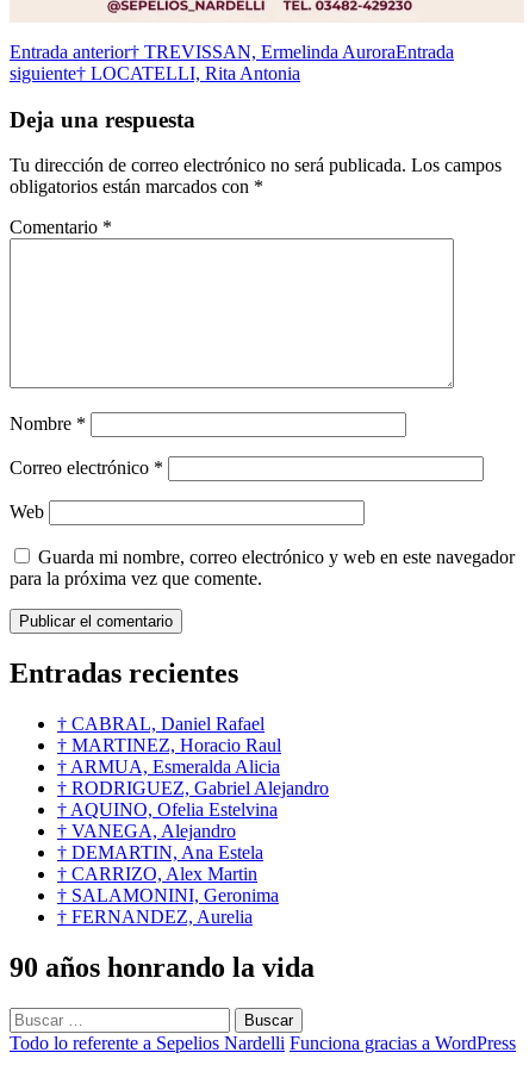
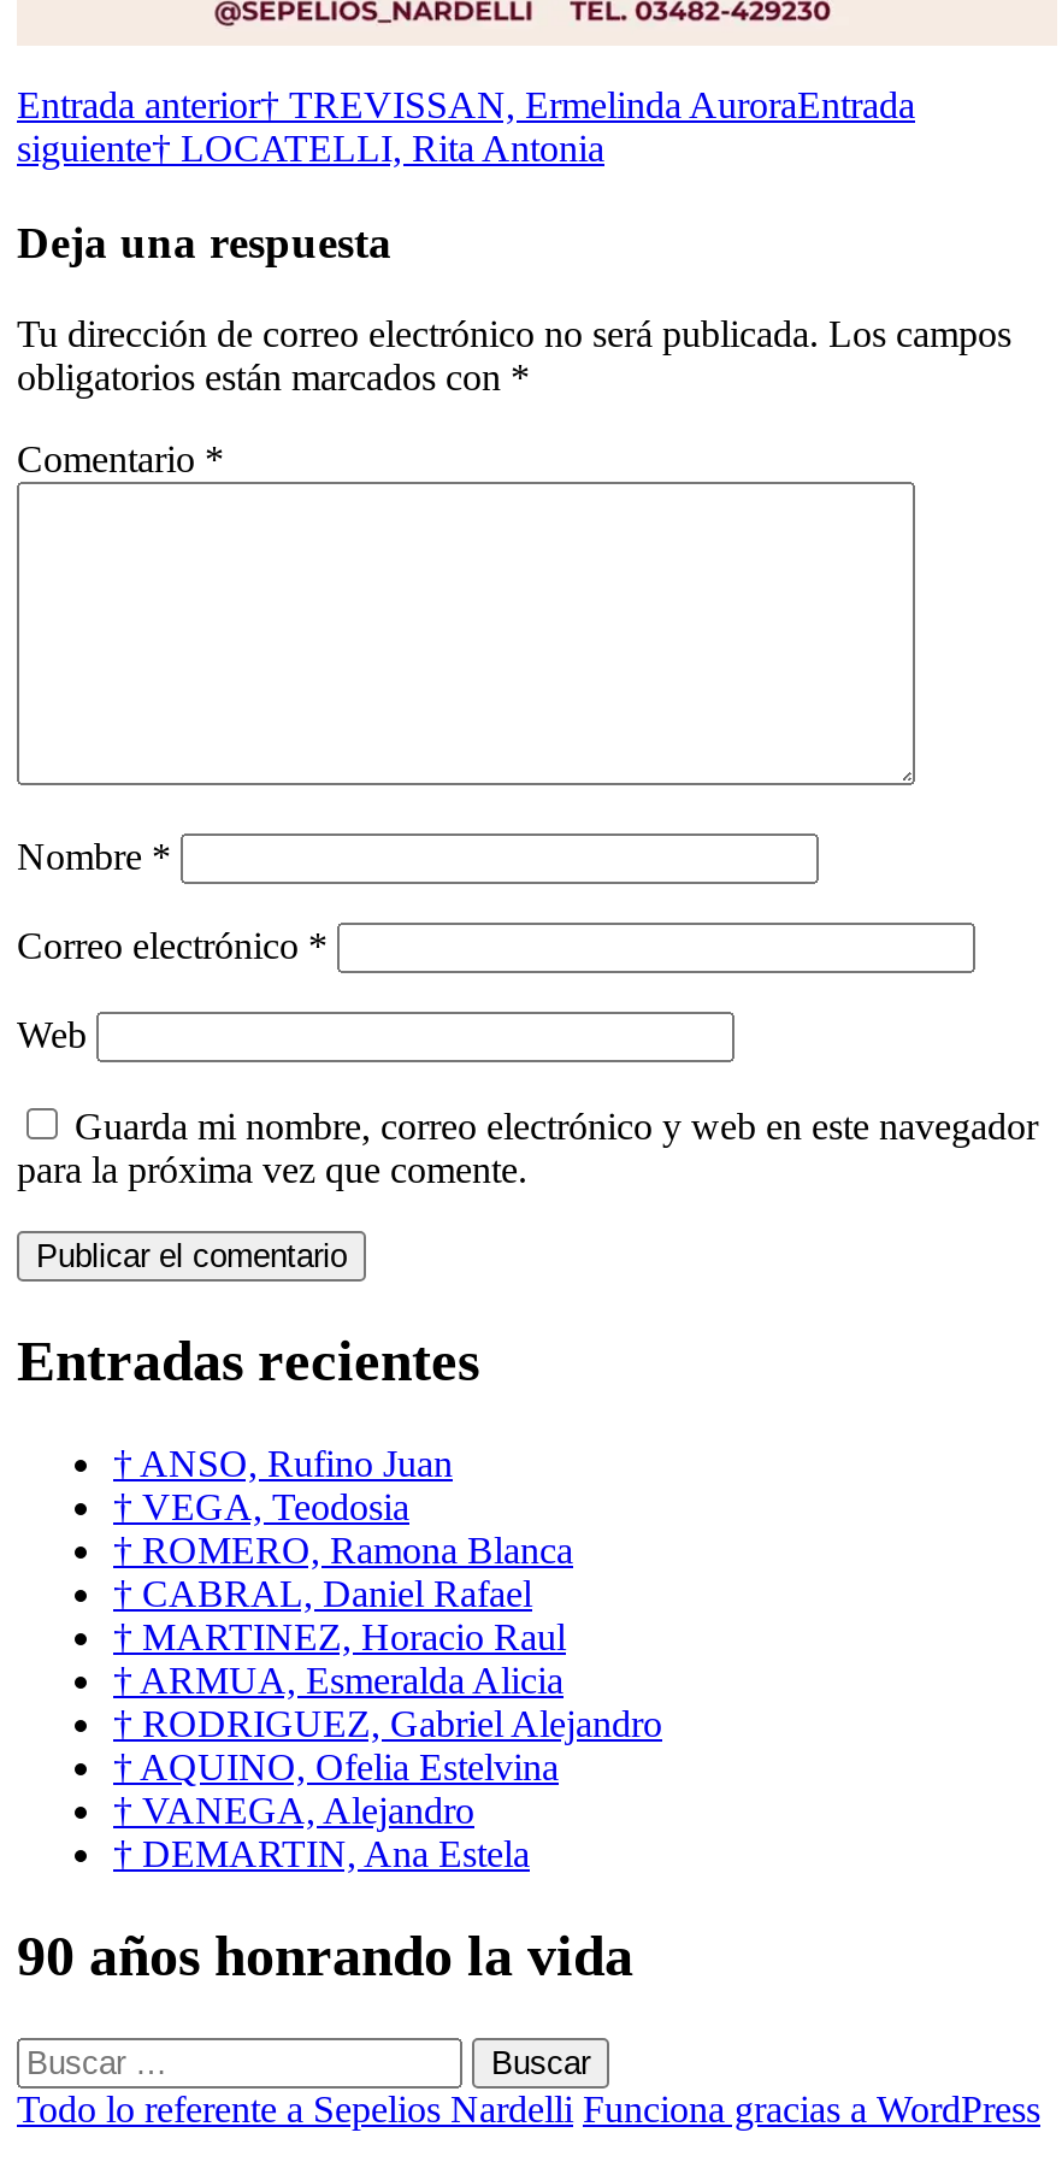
+ † ANSO, Rufino Juan
+ † VEGA, Teodosia
+ † ROMERO, Ramona Blanca

moved down: † CABRAL, Daniel Rafael | † MARTINEZ, Horacio Raul | † ARMUA, Esmeralda Alicia | † RODRIGUEZ, Gabriel Alejandro | † AQUINO, Ofelia Estelvina | † VANEGA, Alejandro | † DEMARTIN, Ana Estela

- † CARRIZO, Alex Martin
- † SALAMONINI, Geronima
- † FERNANDEZ, Aurelia
